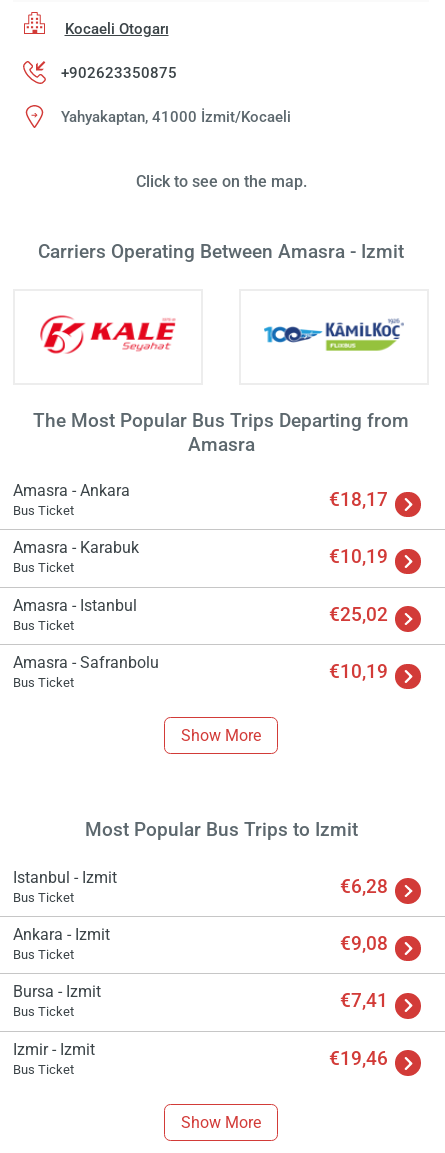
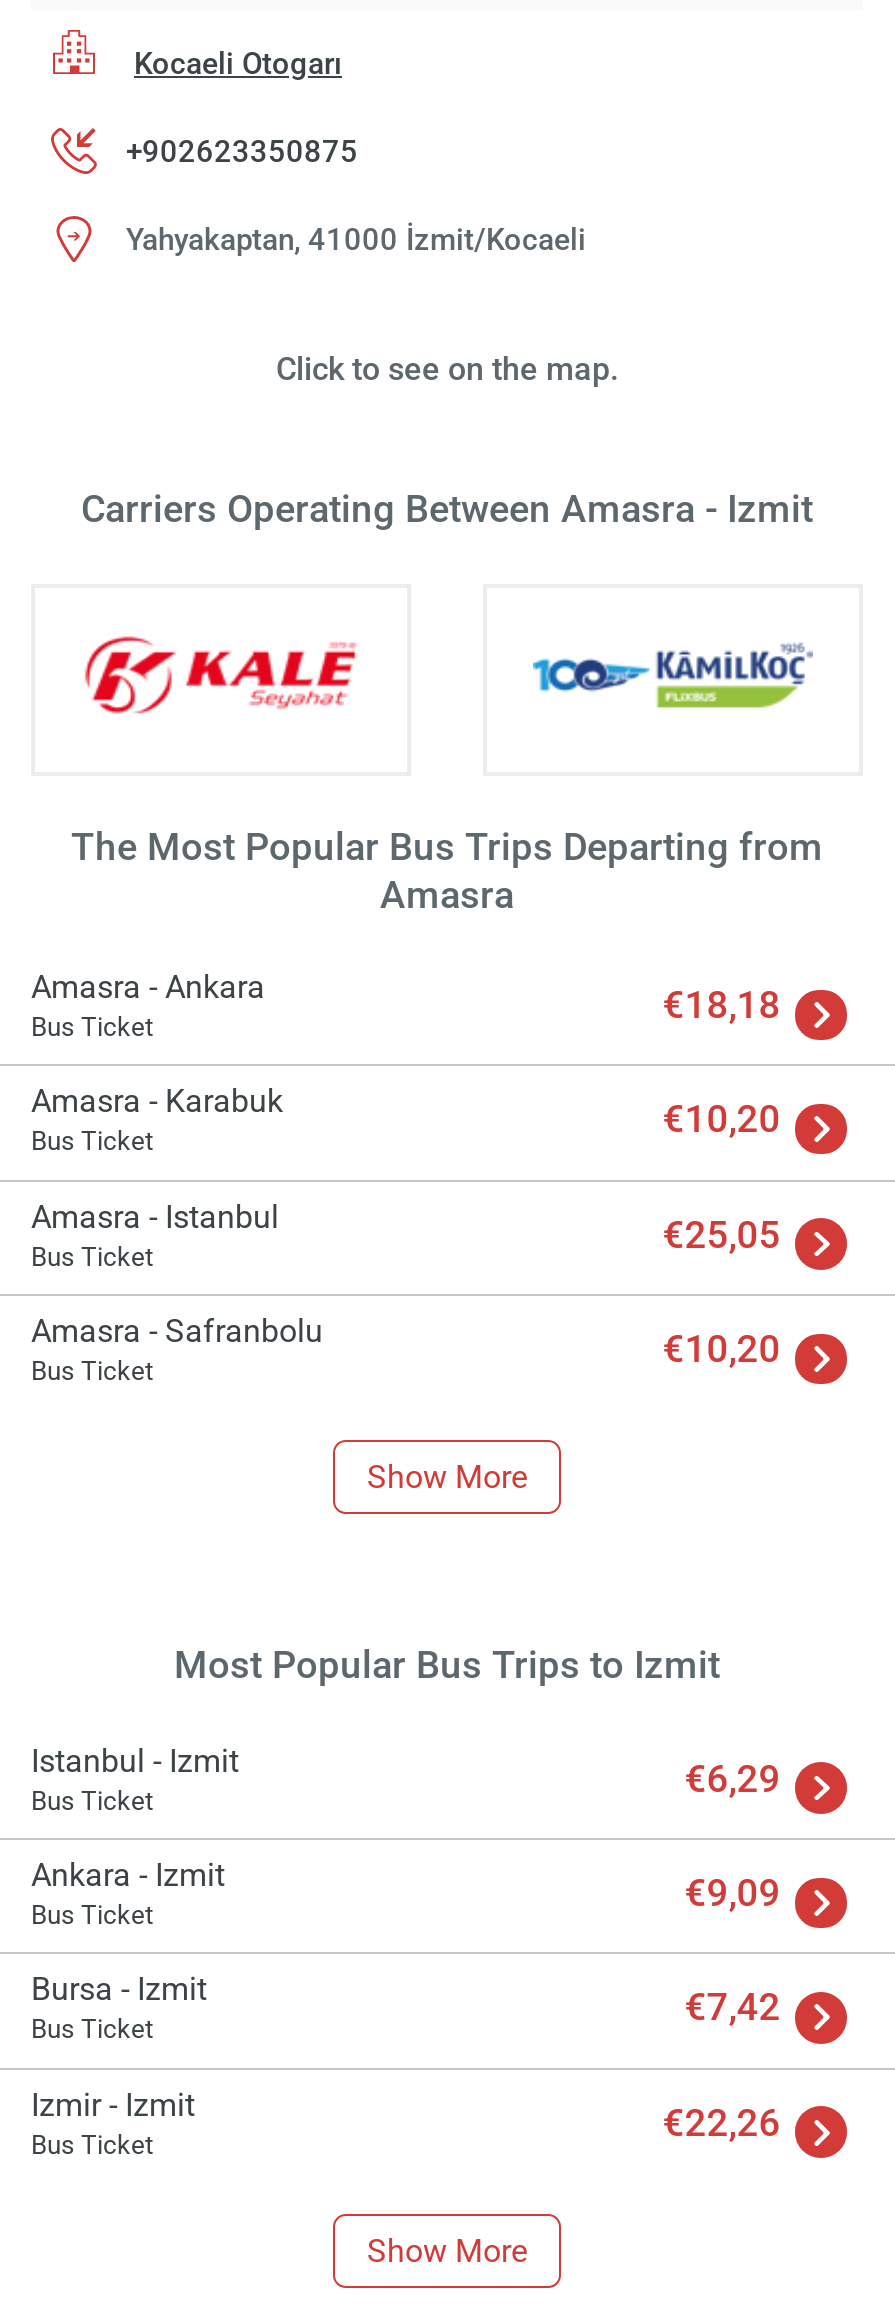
- €18,17
+ €18,18

- €10,19
+ €10,20

- €25,02
+ €25,05

- €10,19
+ €10,20

- €6,28
+ €6,29

- €9,08
+ €9,09

- €7,41
+ €7,42

- €19,46
+ €22,26
